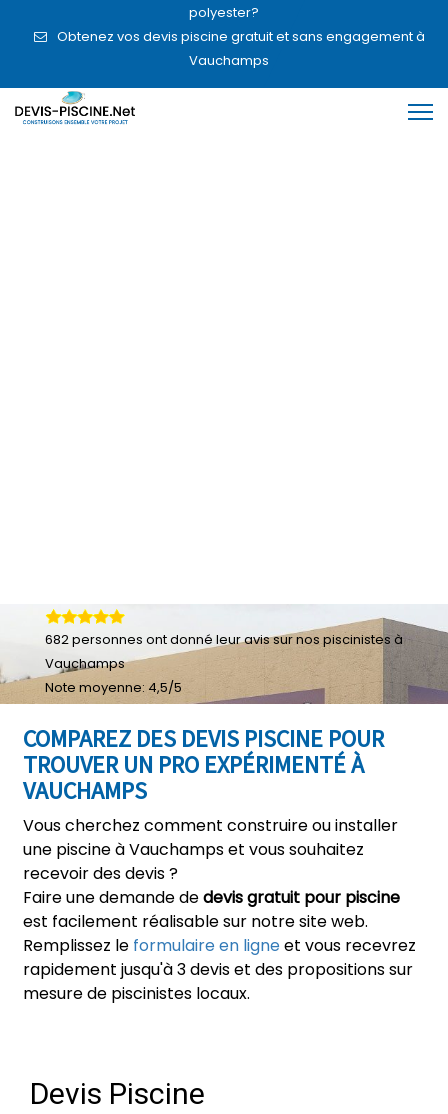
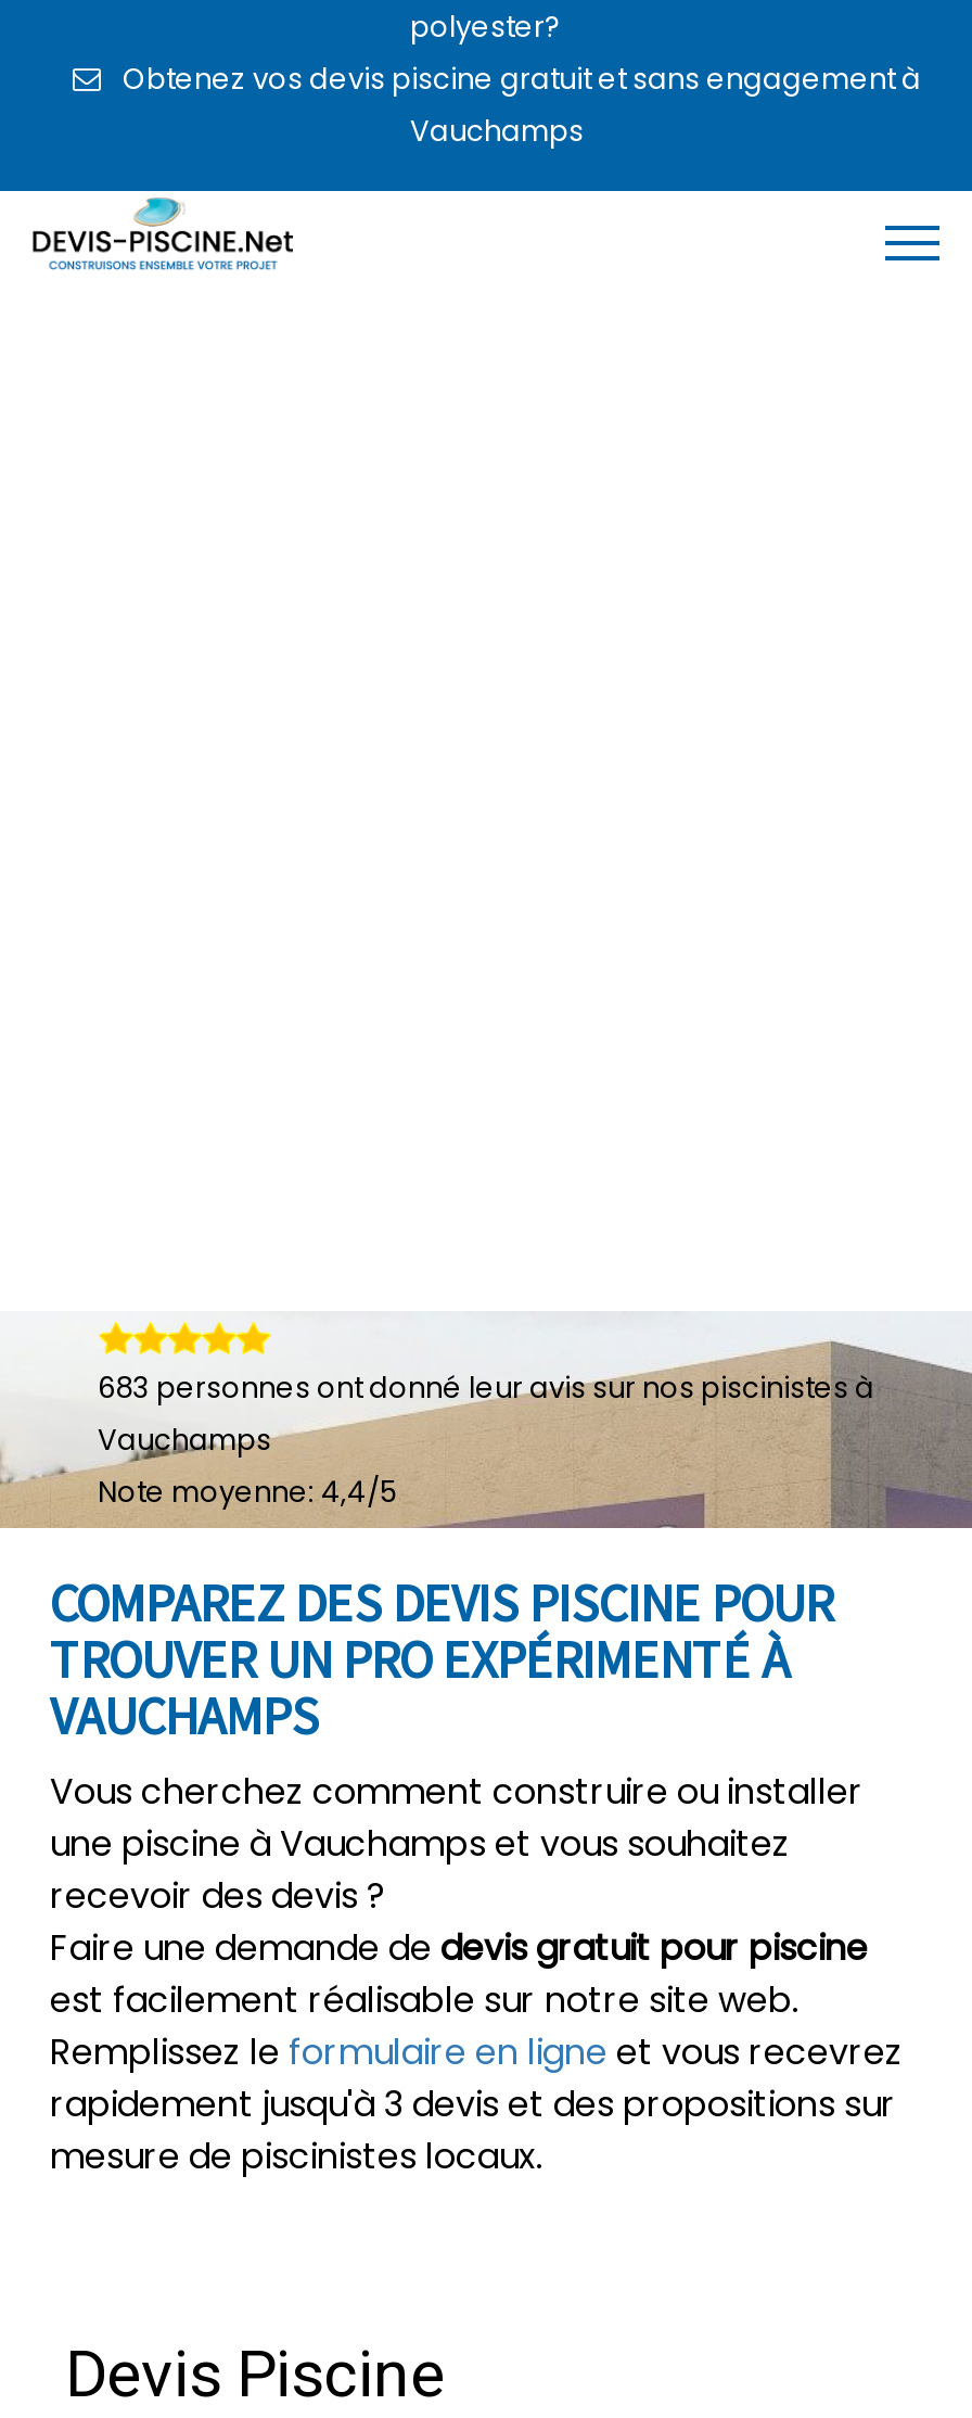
- 682 personnes ont donné leur avis sur nos piscinistes à
+ 683 personnes ont donné leur avis sur nos piscinistes à

- Note moyenne: 4,5/5
+ Note moyenne: 4,4/5
